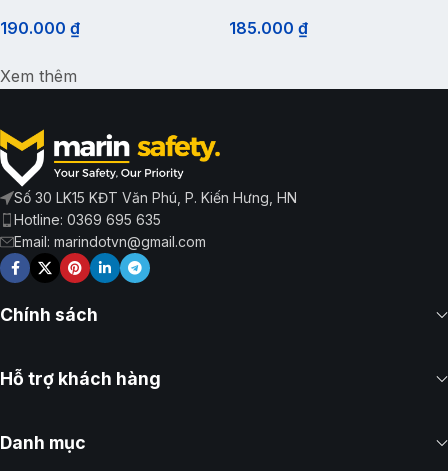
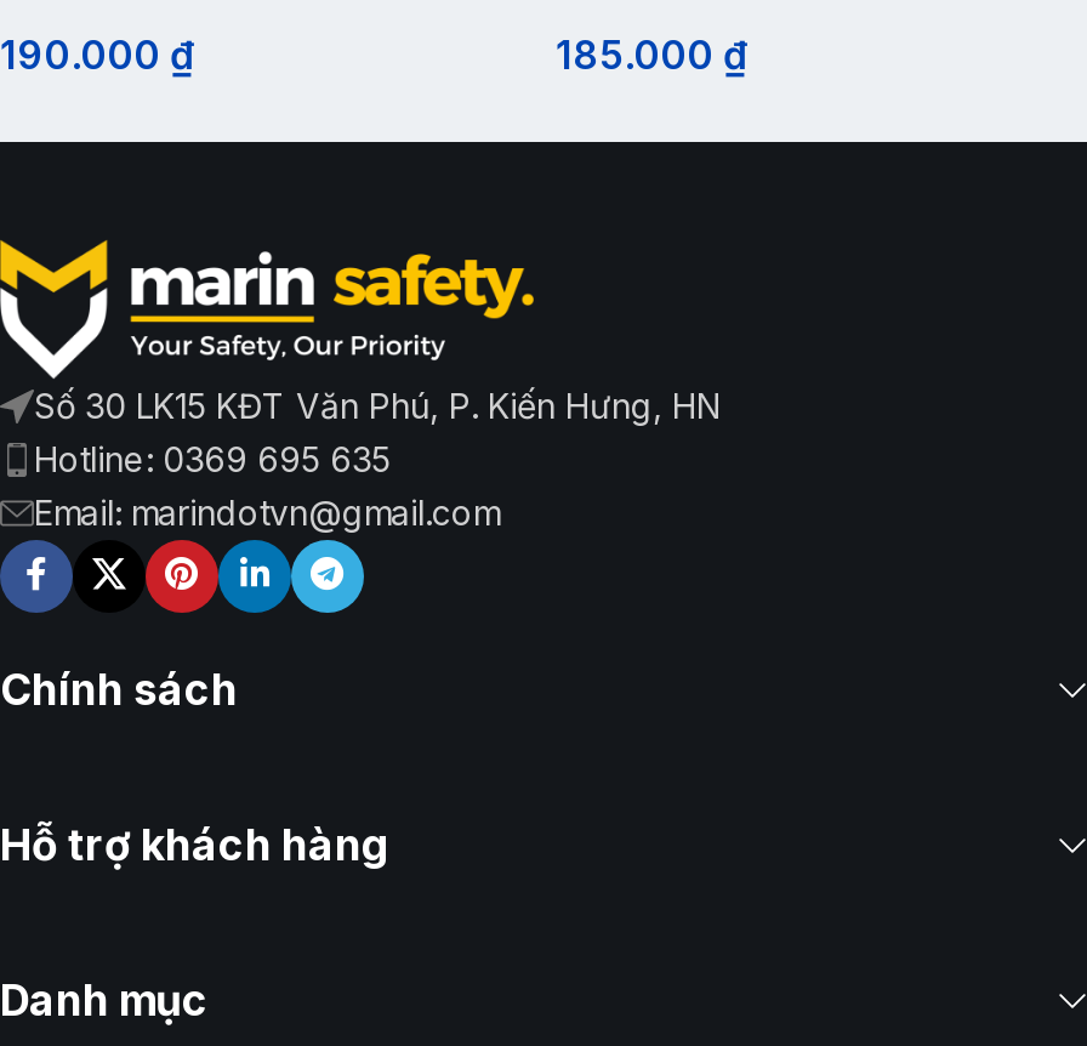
- Xem thêm
